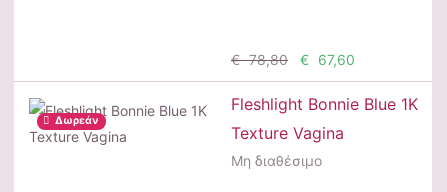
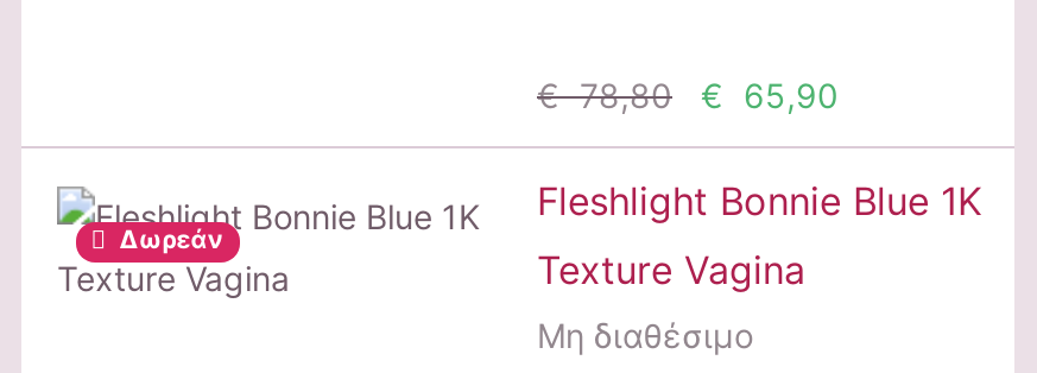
- € 78,80 € 67,60
+ € 78,80 € 65,90
